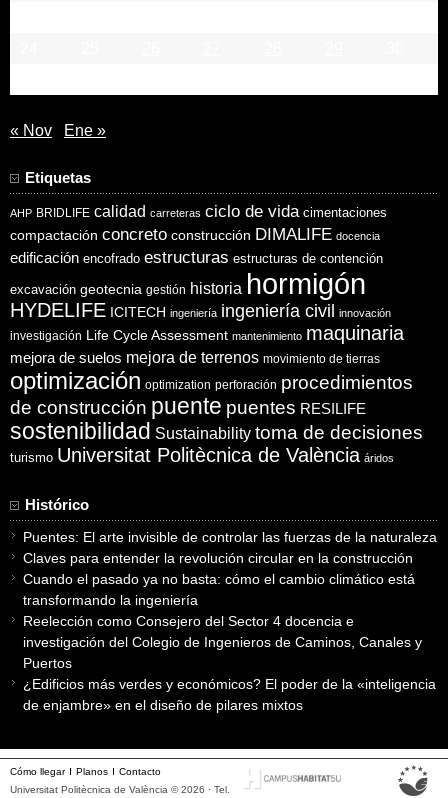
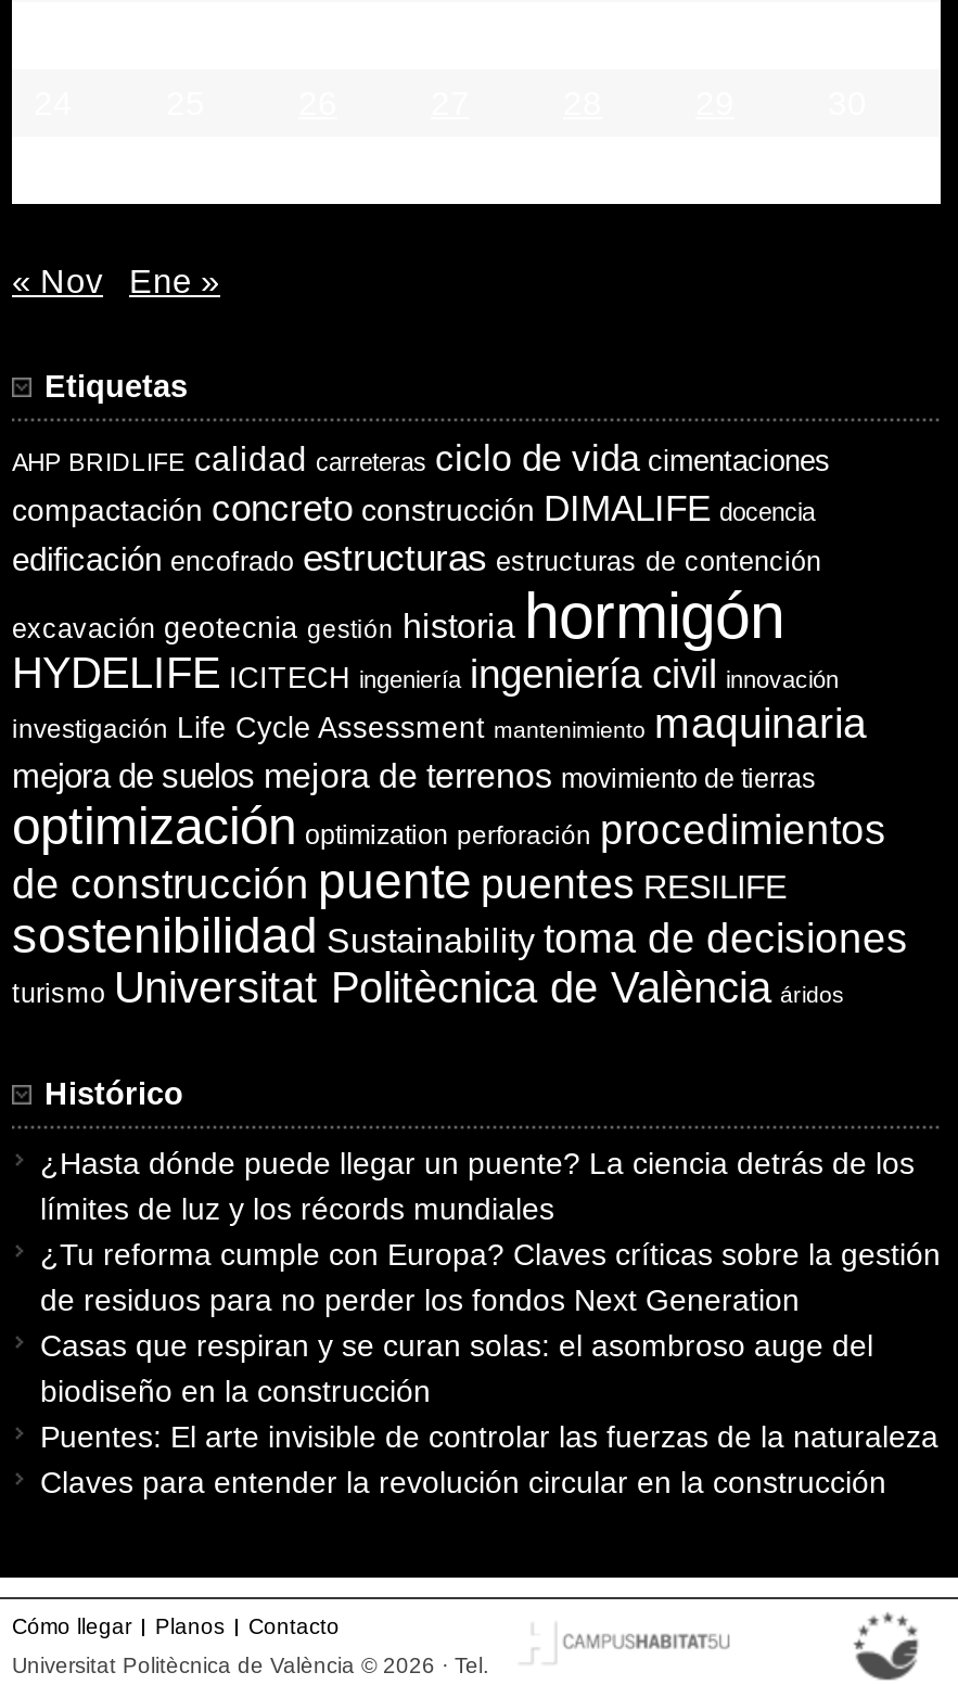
+ ¿Hasta dónde puede llegar un puente? La ciencia detrás de los
+ límites de luz y los récords mundiales
+ ¿Tu reforma cumple con Europa? Claves críticas sobre la gestión
+ de residuos para no perder los fondos Next Generation
+ Casas que respiran y se curan solas: el asombroso auge del
+ biodiseño en la construcción

moved down: Puentes: El arte invisible de controlar las fuerzas de la naturaleza | Claves para entender la revolución circular en la construcción

- Cuando el pasado ya no basta: cómo el cambio climático está
- transformando la ingeniería
- Reelección como Consejero del Sector 4 docencia e
- investigación del Colegio de Ingenieros de Caminos, Canales y
- Puertos
- ¿Edificios más verdes y económicos? El poder de la «inteligencia
- de enjambre» en el diseño de pilares mixtos
